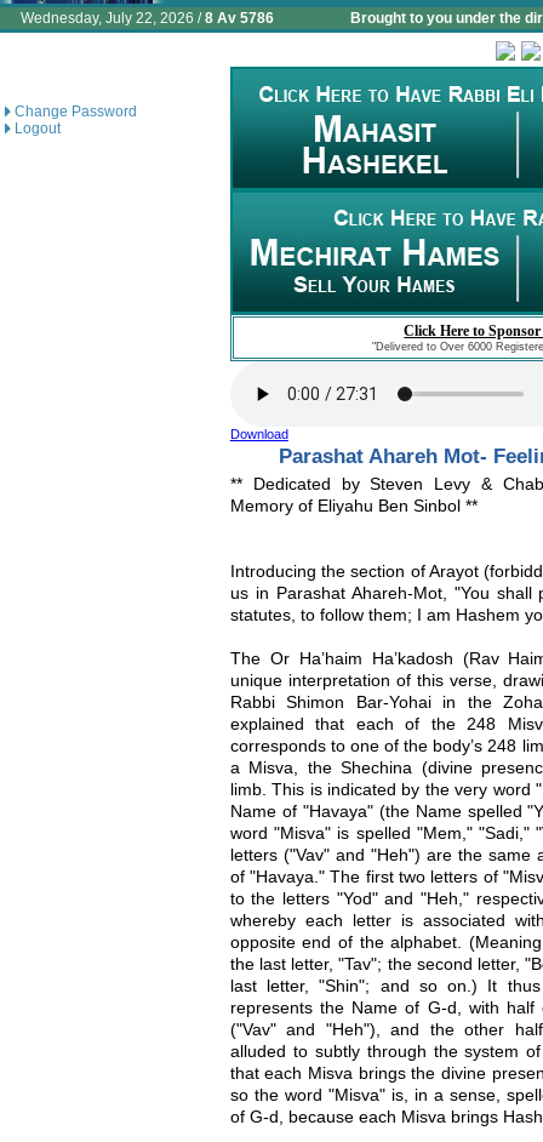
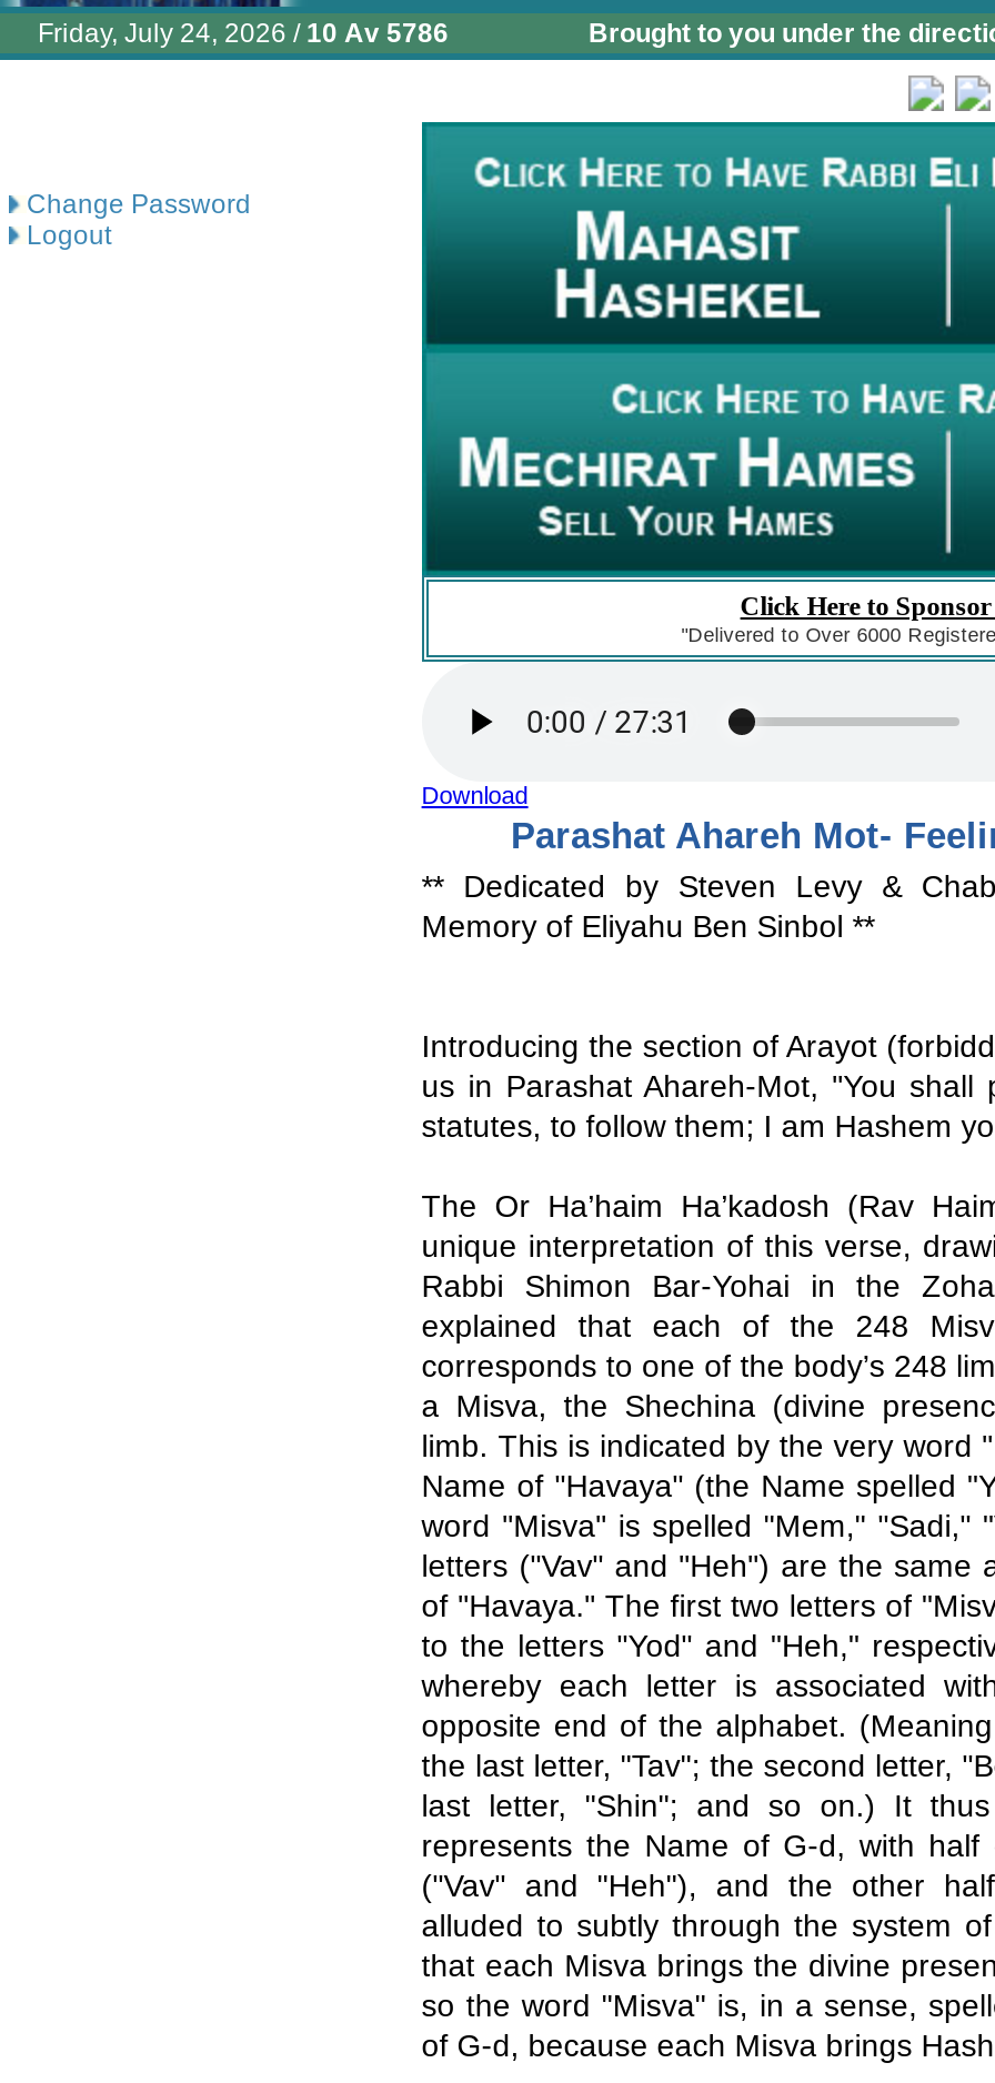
- Wednesday, July 22, 2026 / 8 Av 5786
+ Friday, July 24, 2026 / 10 Av 5786
